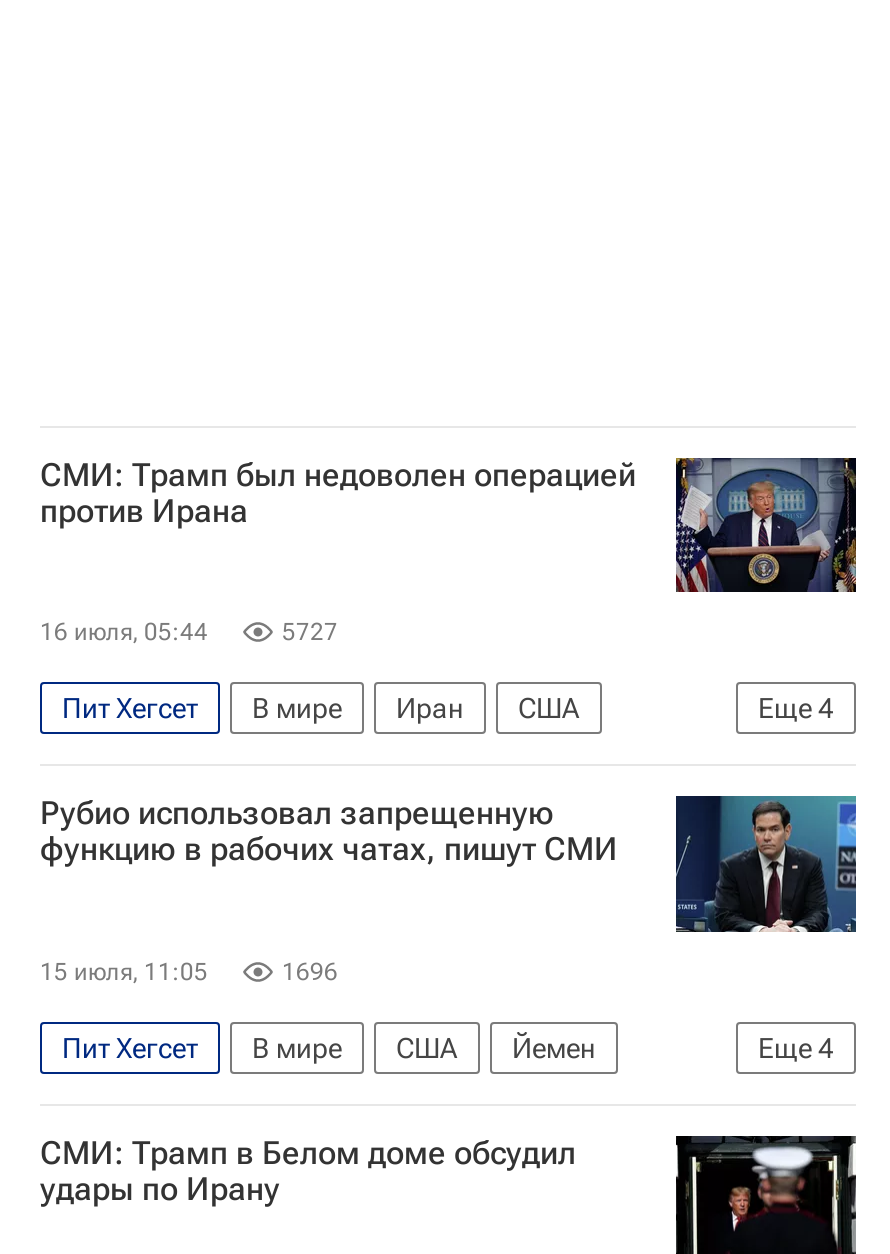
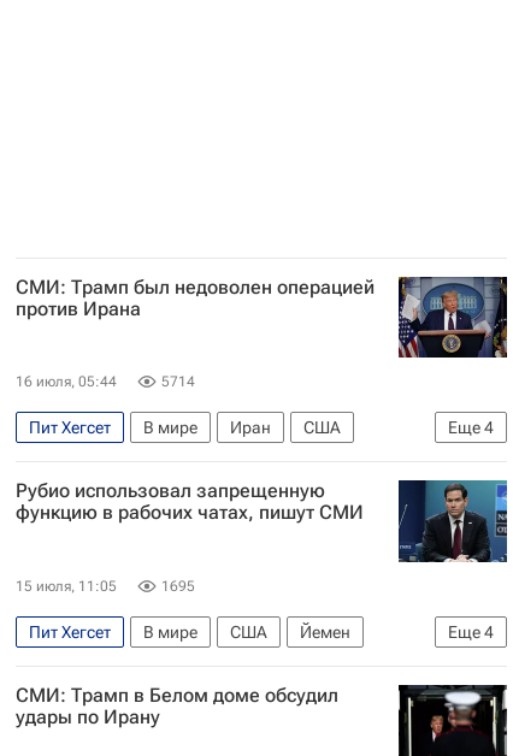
- 5727
+ 5714

- 1696
+ 1695
